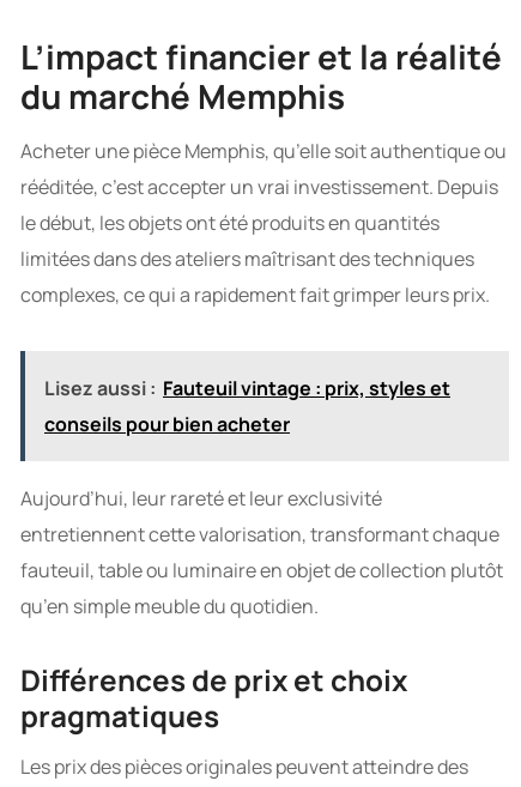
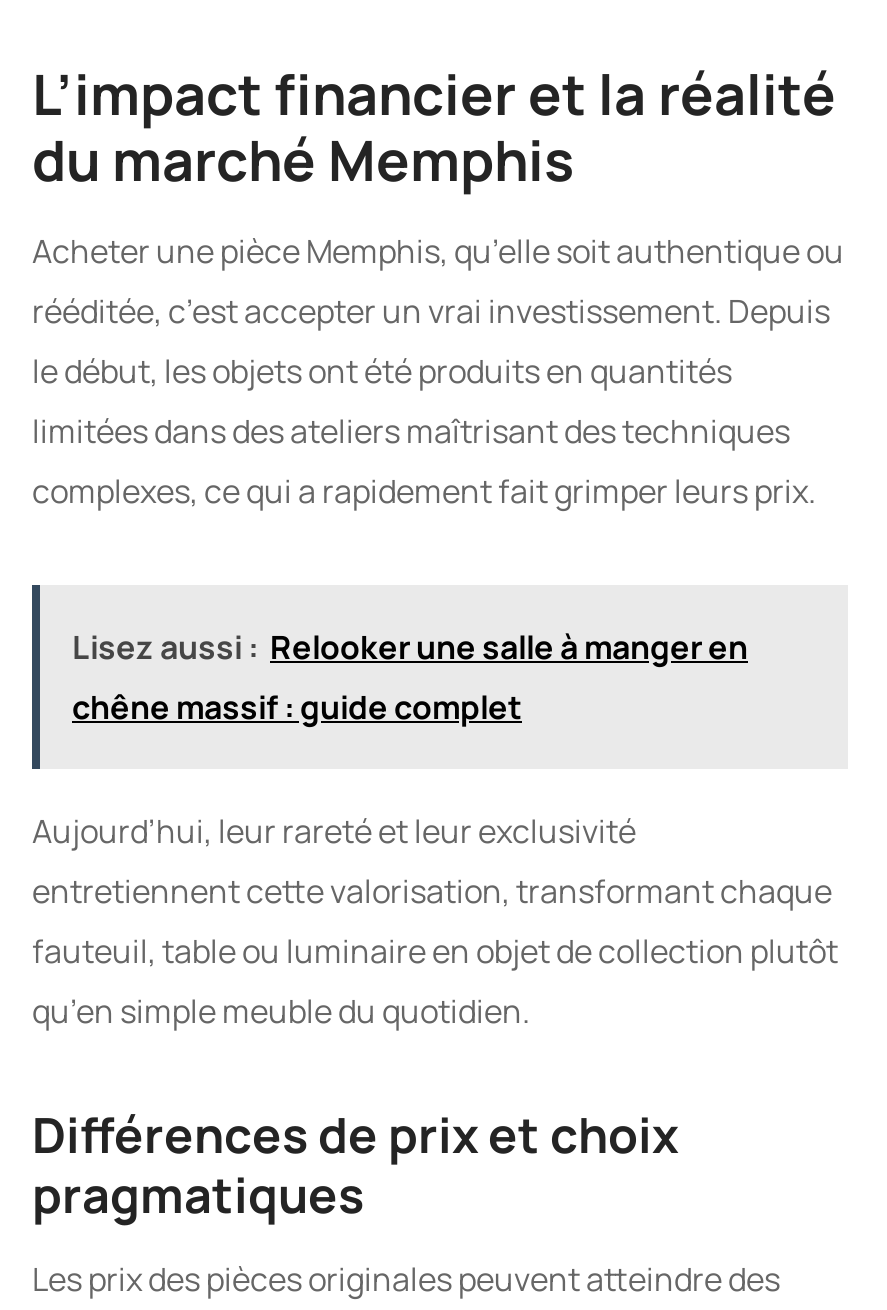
- Lisez aussi : Fauteuil vintage : prix, styles et
- conseils pour bien acheter
+ Lisez aussi : Relooker une salle à manger en
+ chêne massif : guide complet
